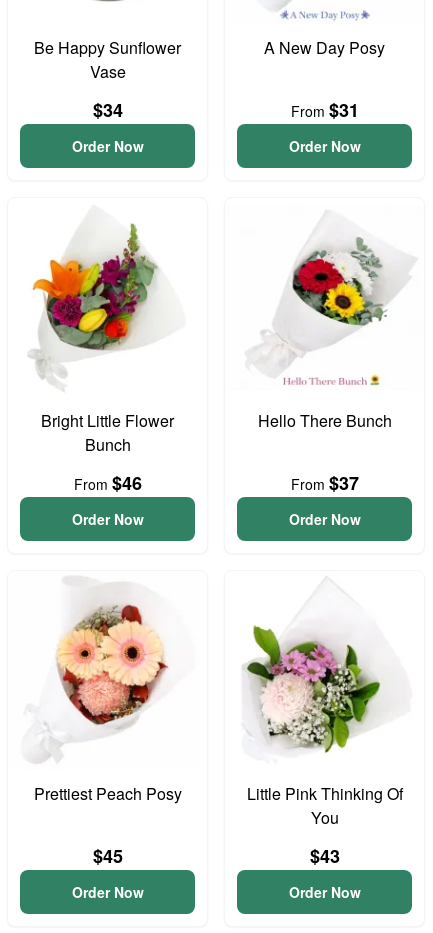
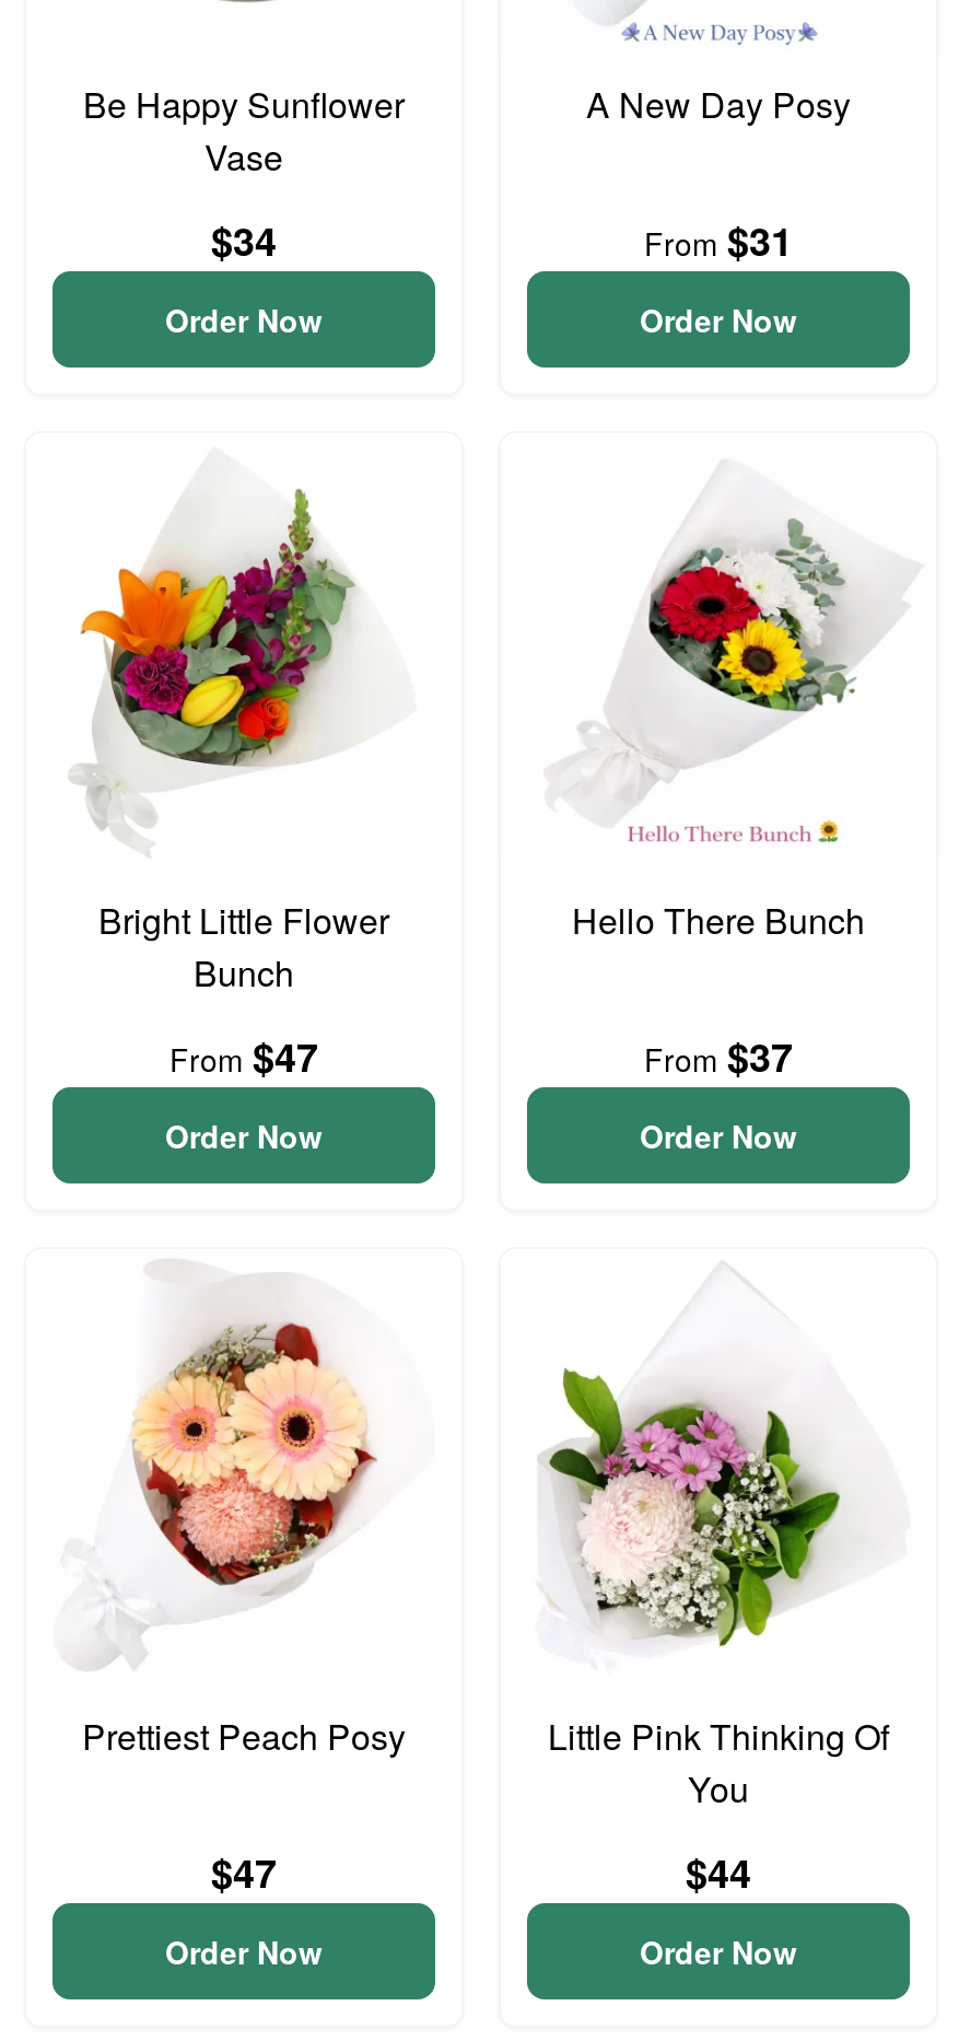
- From $46
+ From $47

- $45
+ $47

- $43
+ $44
